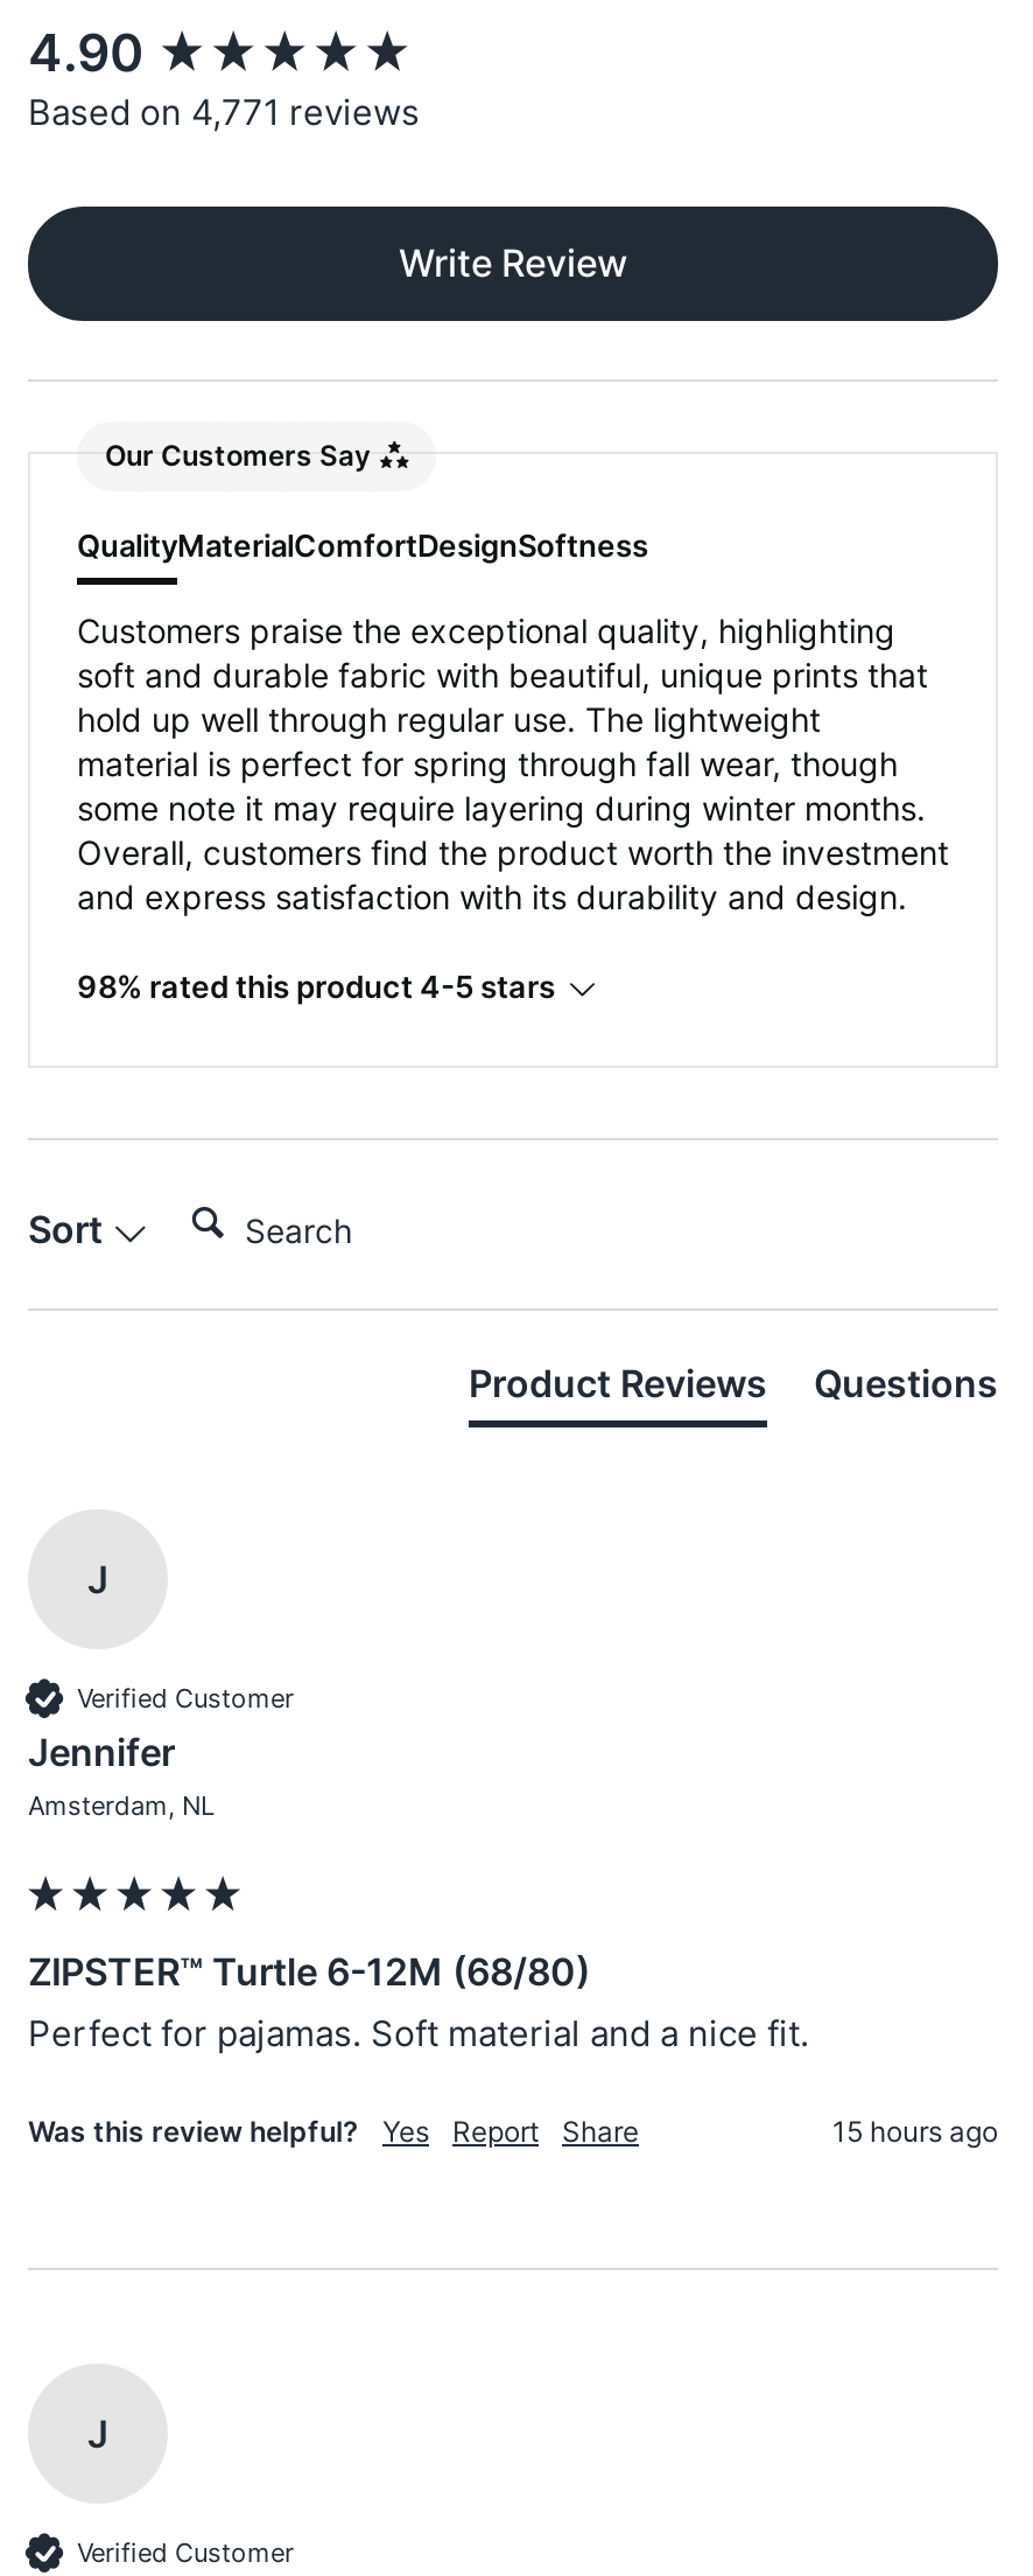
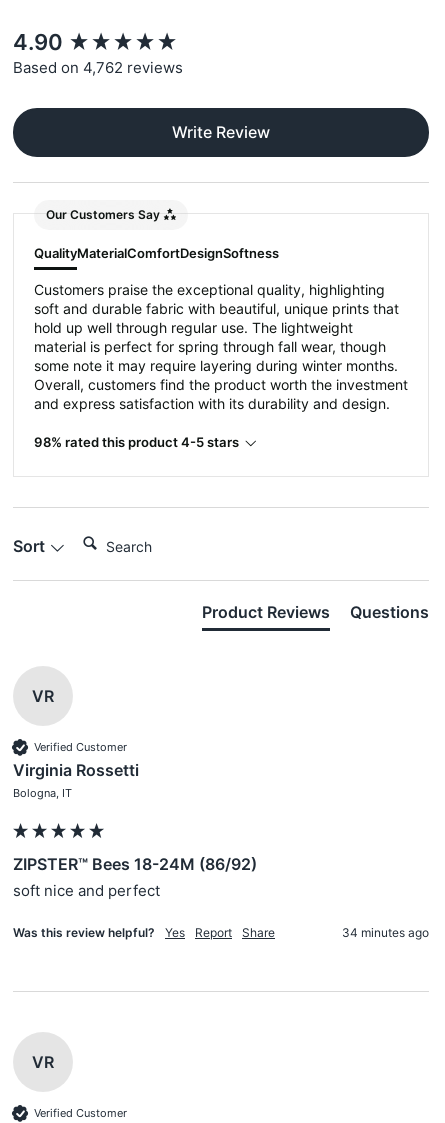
- Based on 4,771 reviews
+ Based on 4,762 reviews

- J
+ VR

- Jennifer
- Amsterdam, NL
+ Virginia Rossetti
+ Bologna, IT

- ZIPSTER™ Turtle 6-12M (68/80)
- Perfect for pajamas. Soft material and a nice fit.
+ ZIPSTER™ Bees 18-24M (86/92)
+ soft nice and perfect

- 15 hours ago
+ 34 minutes ago

- J
+ VR
